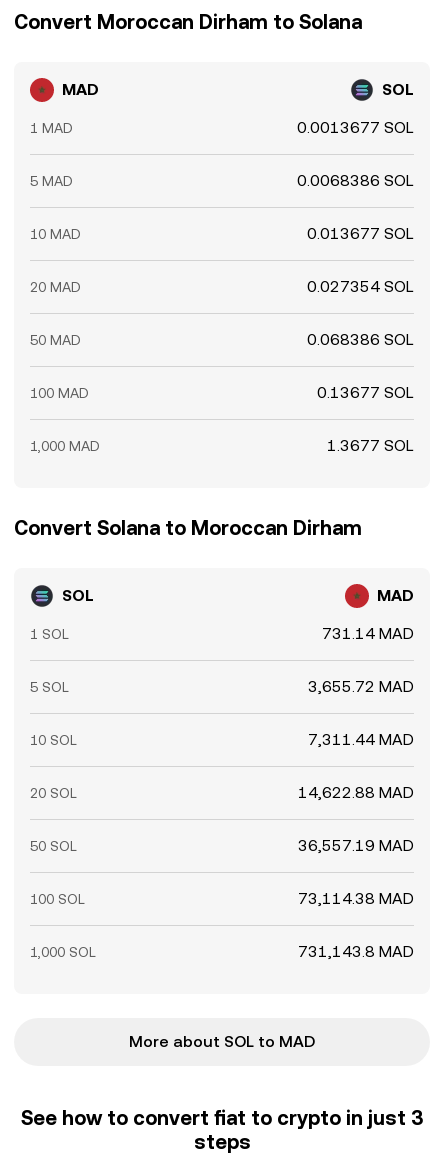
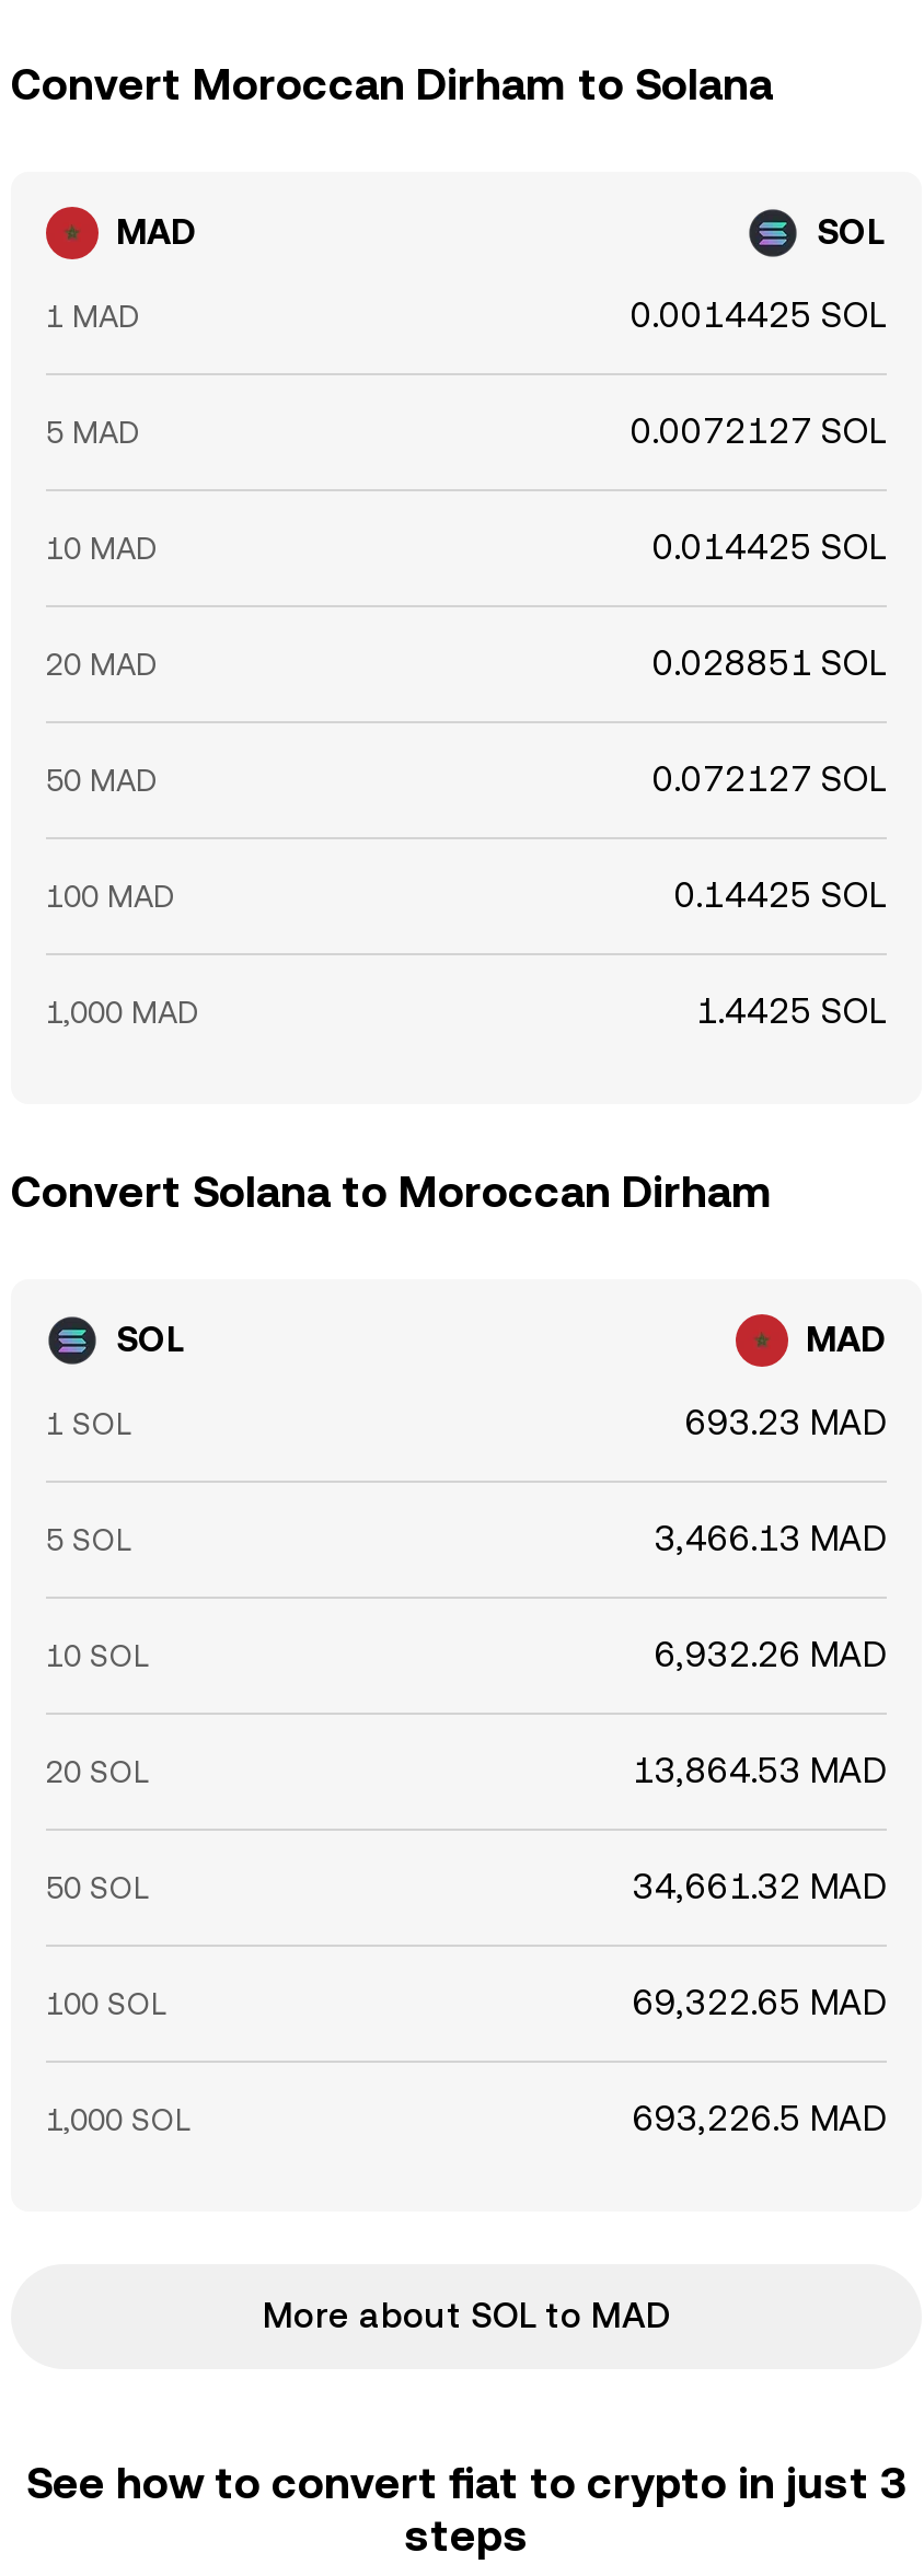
- 0.0013677 SOL
+ 0.0014425 SOL

- 0.0068386 SOL
+ 0.0072127 SOL

- 0.013677 SOL
+ 0.014425 SOL

- 0.027354 SOL
+ 0.028851 SOL

- 0.068386 SOL
+ 0.072127 SOL

- 0.13677 SOL
+ 0.14425 SOL

- 1.3677 SOL
+ 1.4425 SOL

- 731.14 MAD
+ 693.23 MAD

- 3,655.72 MAD
+ 3,466.13 MAD

- 7,311.44 MAD
+ 6,932.26 MAD

- 14,622.88 MAD
+ 13,864.53 MAD

- 36,557.19 MAD
+ 34,661.32 MAD

- 73,114.38 MAD
+ 69,322.65 MAD

- 731,143.8 MAD
+ 693,226.5 MAD
